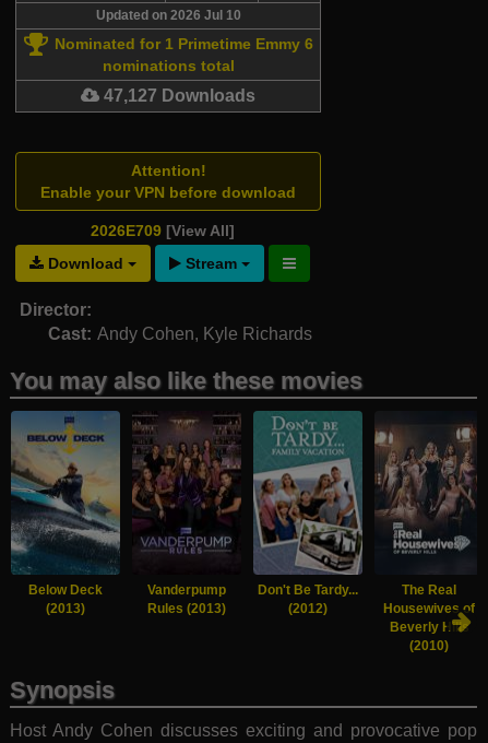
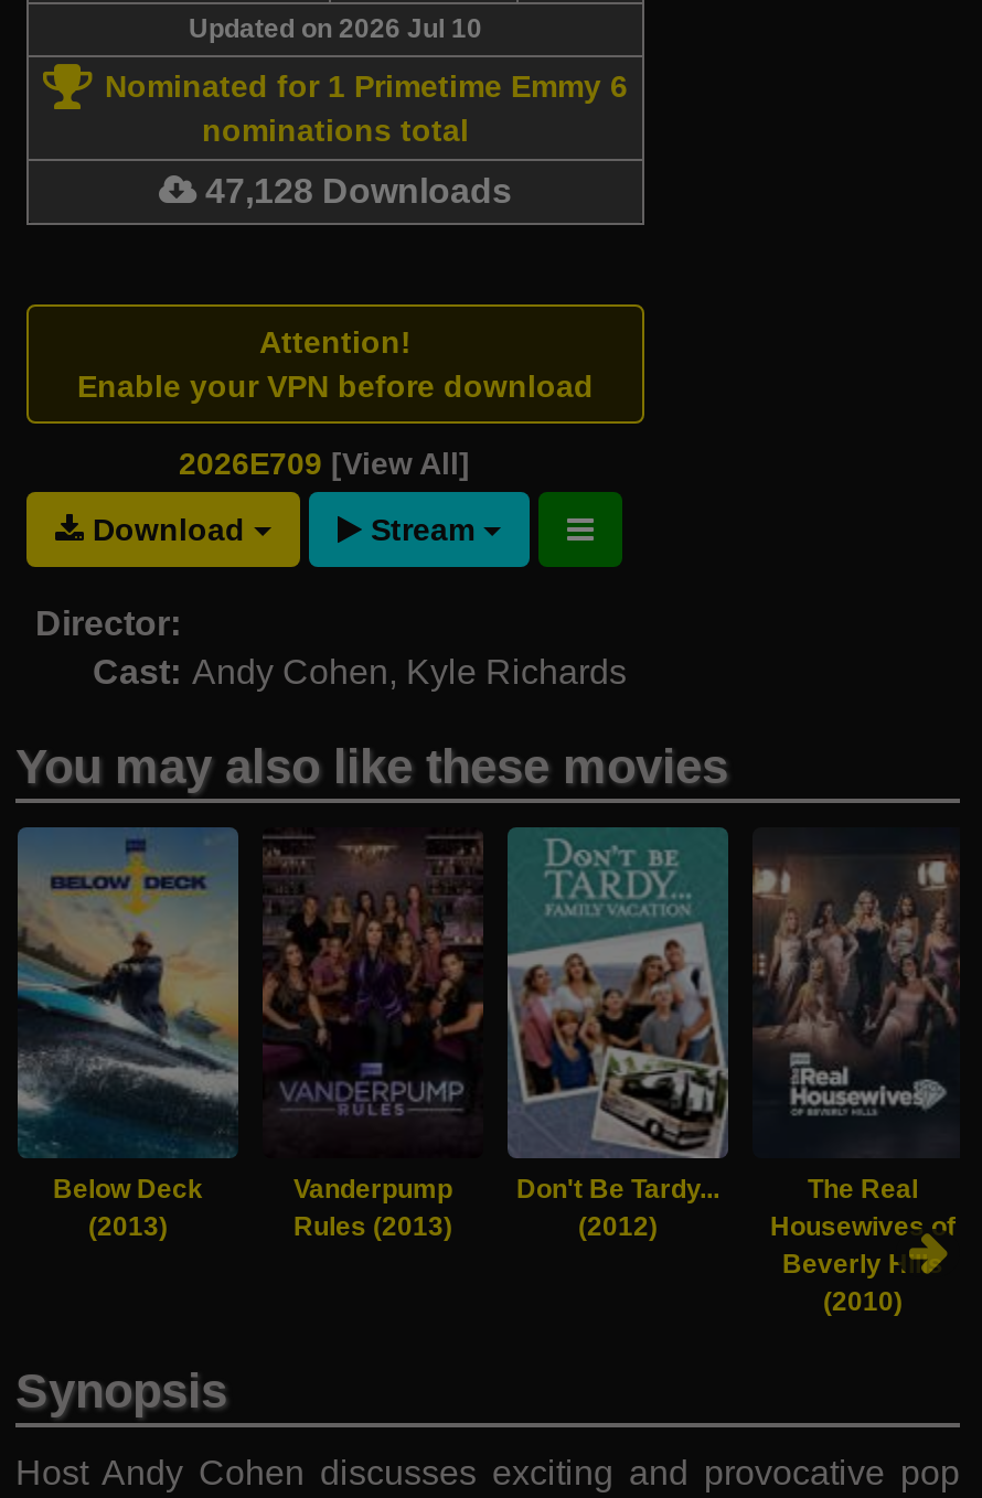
- 47,127 Downloads
+ 47,128 Downloads
